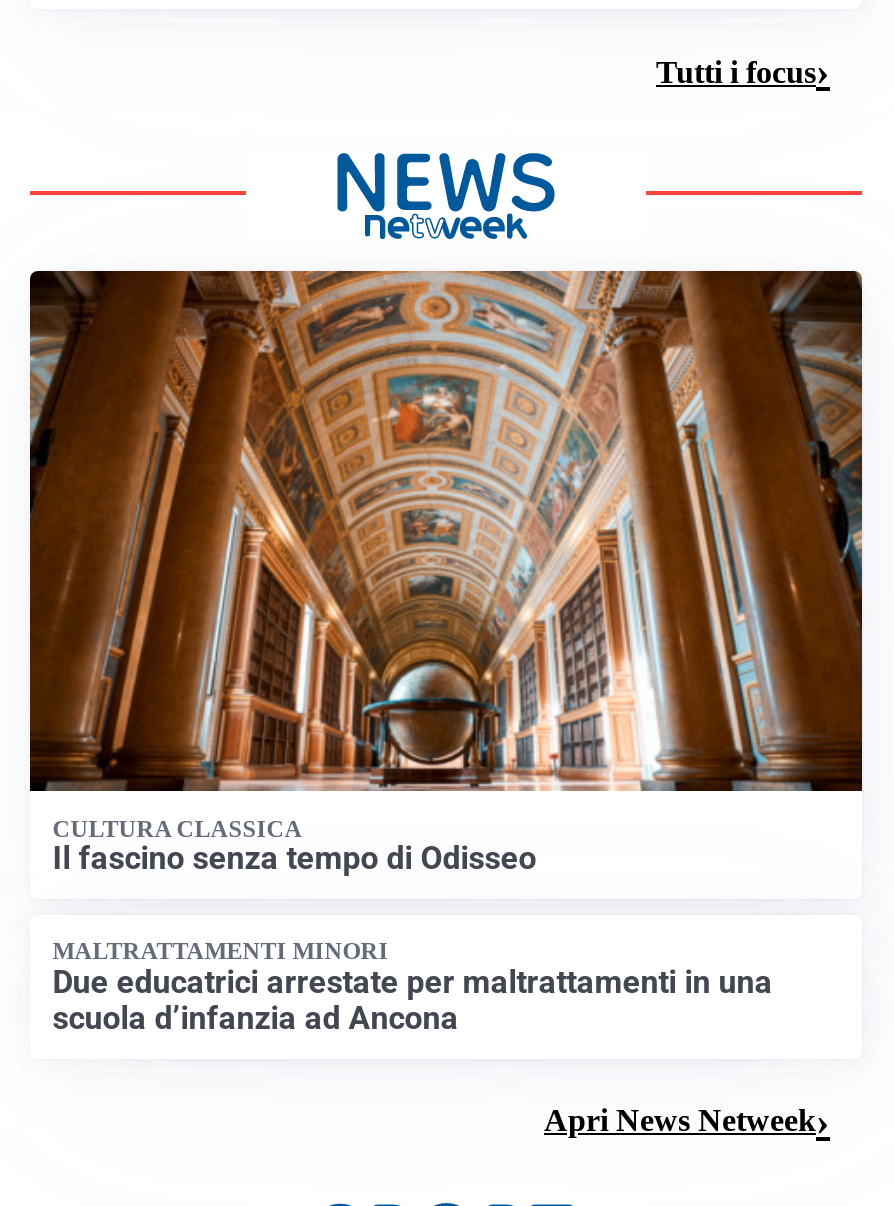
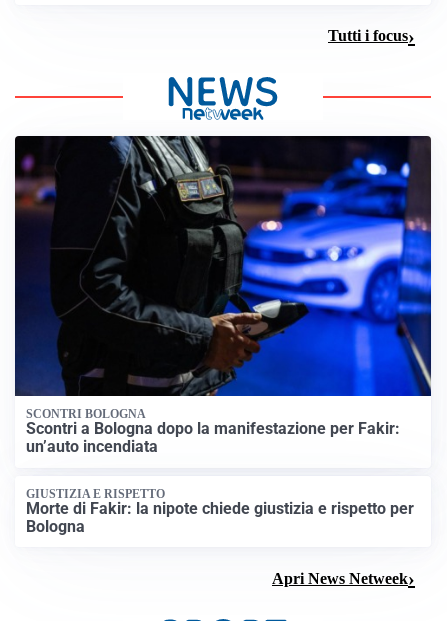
- [image]
- CULTURA CLASSICA
- Il fascino senza tempo di Odisseo
+ [image]
+ SCONTRI BOLOGNA
+ Scontri a Bologna dopo la manifestazione per Fakir:
+ un’auto incendiata

- MALTRATTAMENTI MINORI
- Due educatrici arrestate per maltrattamenti in una
- scuola d’infanzia ad Ancona
+ GIUSTIZIA E RISPETTO
+ Morte di Fakir: la nipote chiede giustizia e rispetto per
+ Bologna
